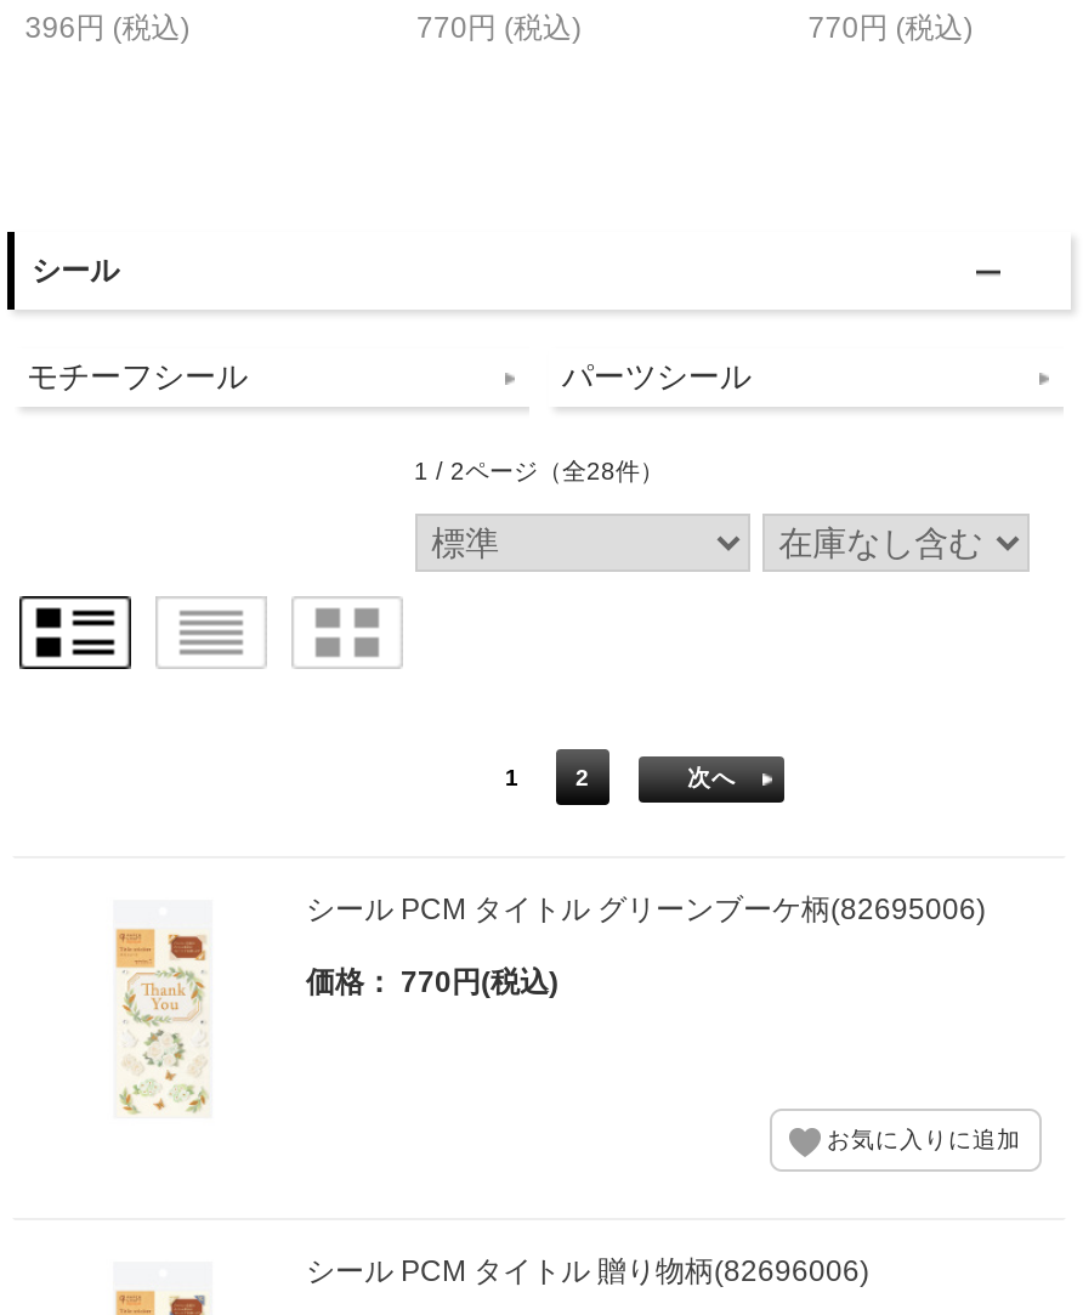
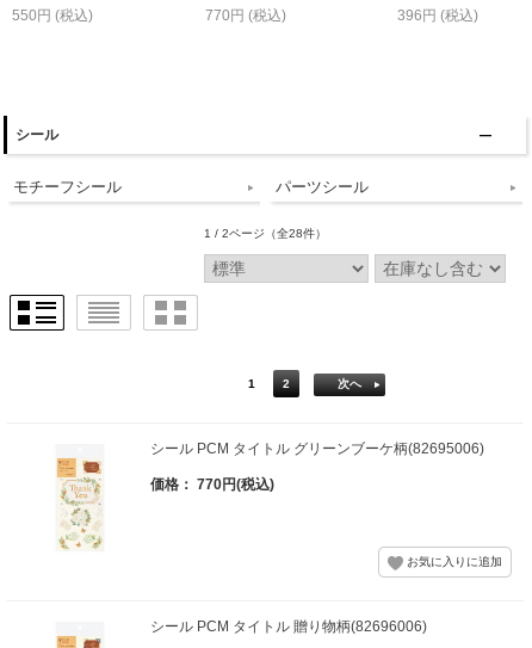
- 396円 (税込)
+ 550円 (税込)

- 770円 (税込)
+ 396円 (税込)
